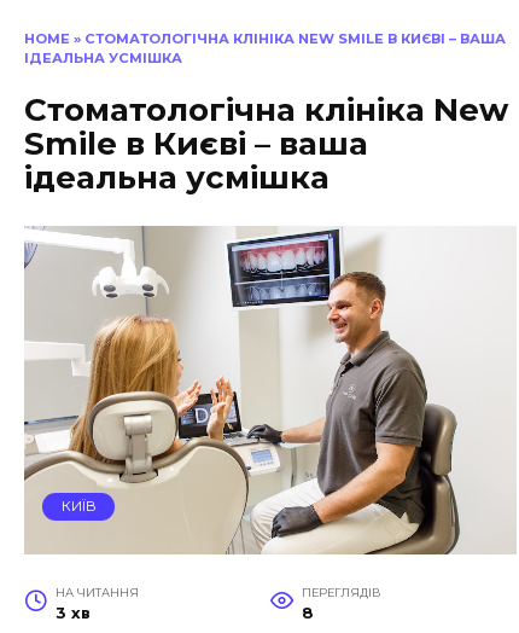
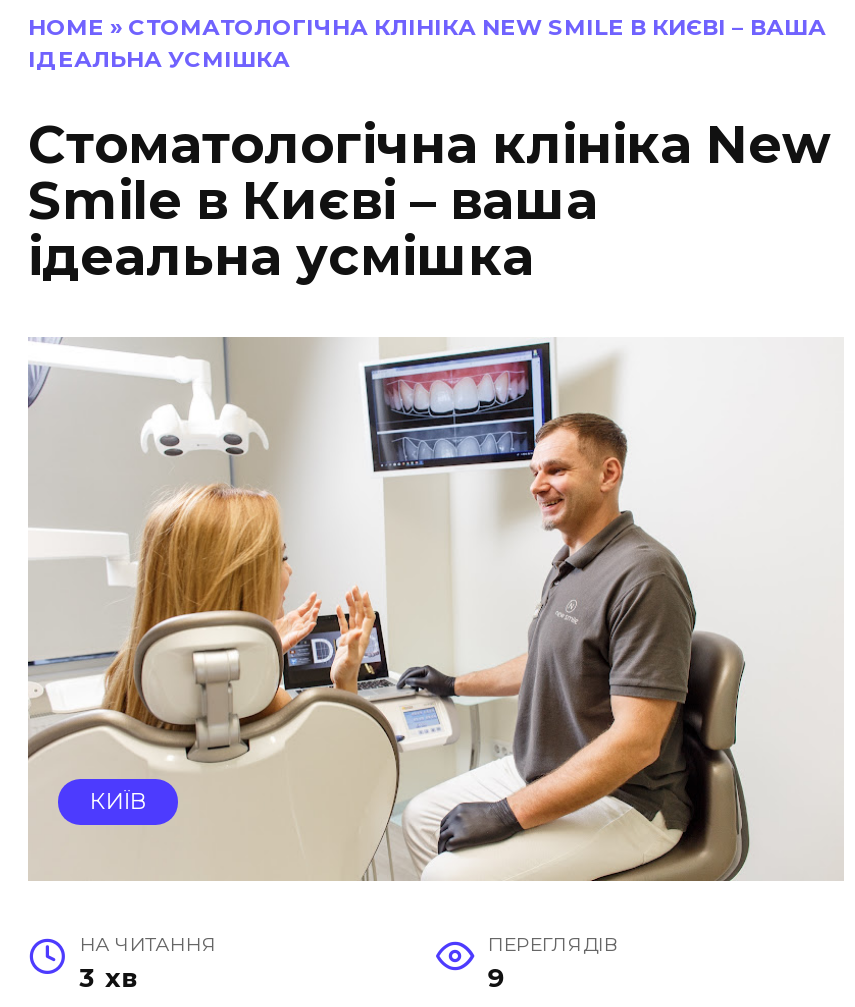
- 8
+ 9
